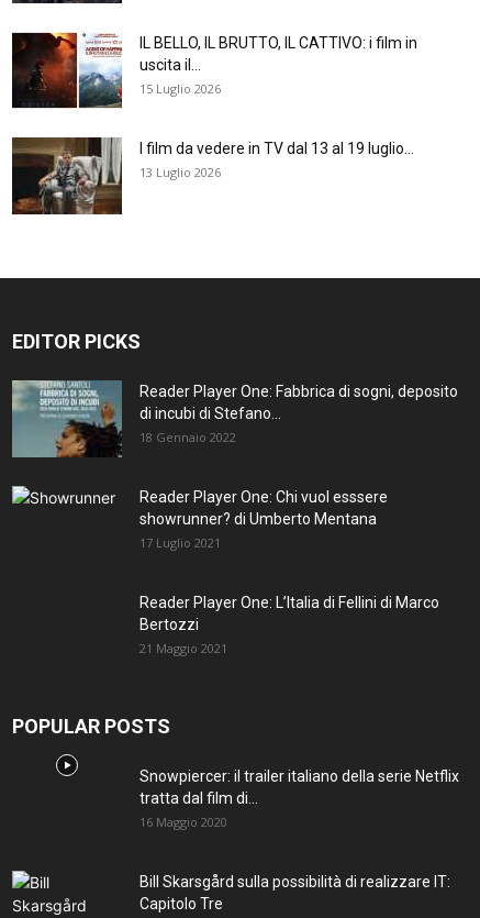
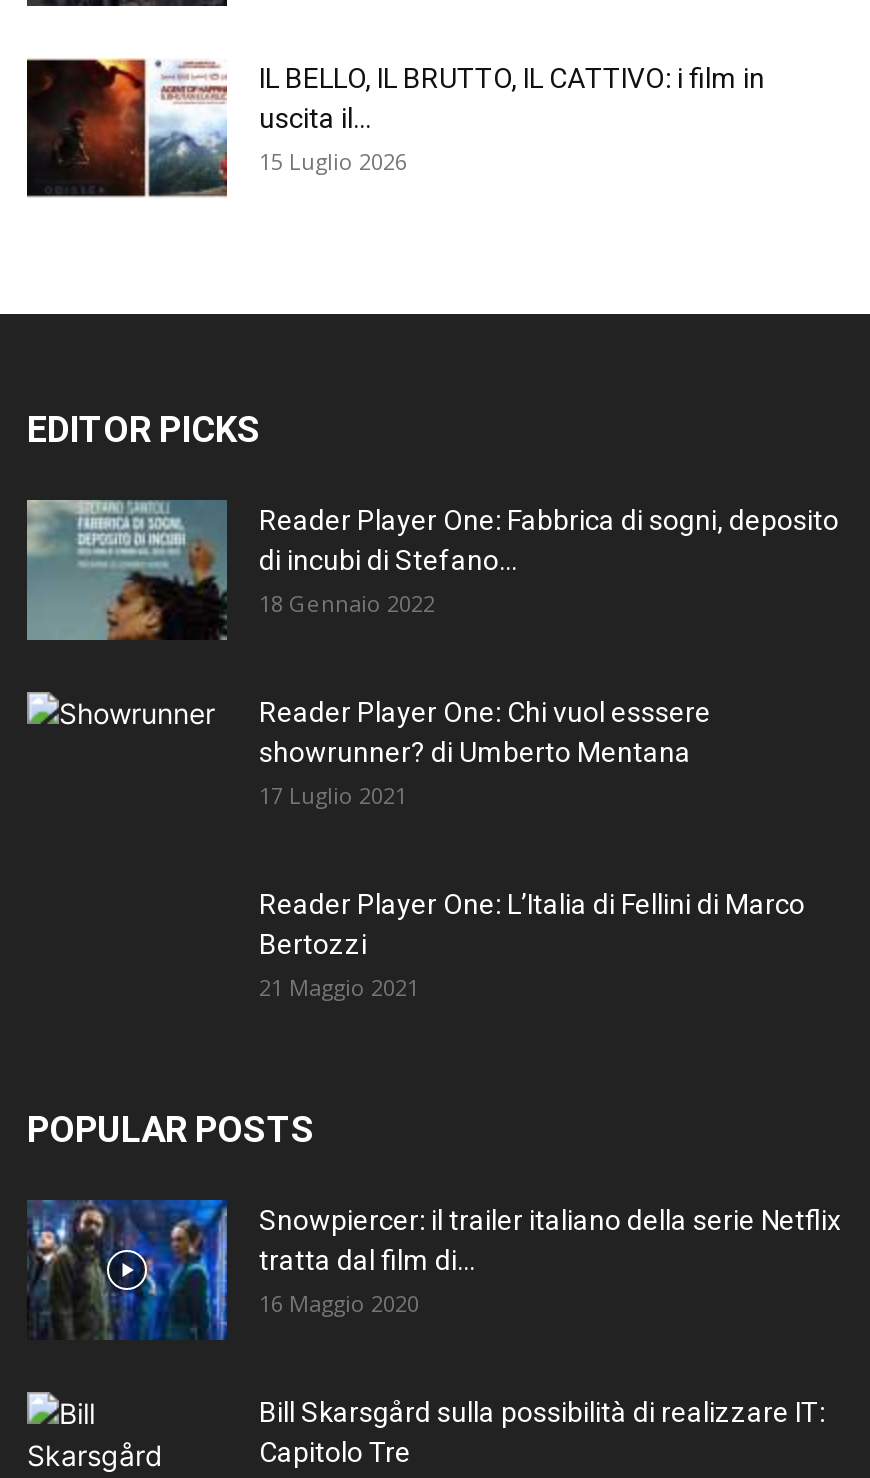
- [image]
- I film da vedere in TV dal 13 al 19 luglio...
- 13 Luglio 2026

+ [image]
